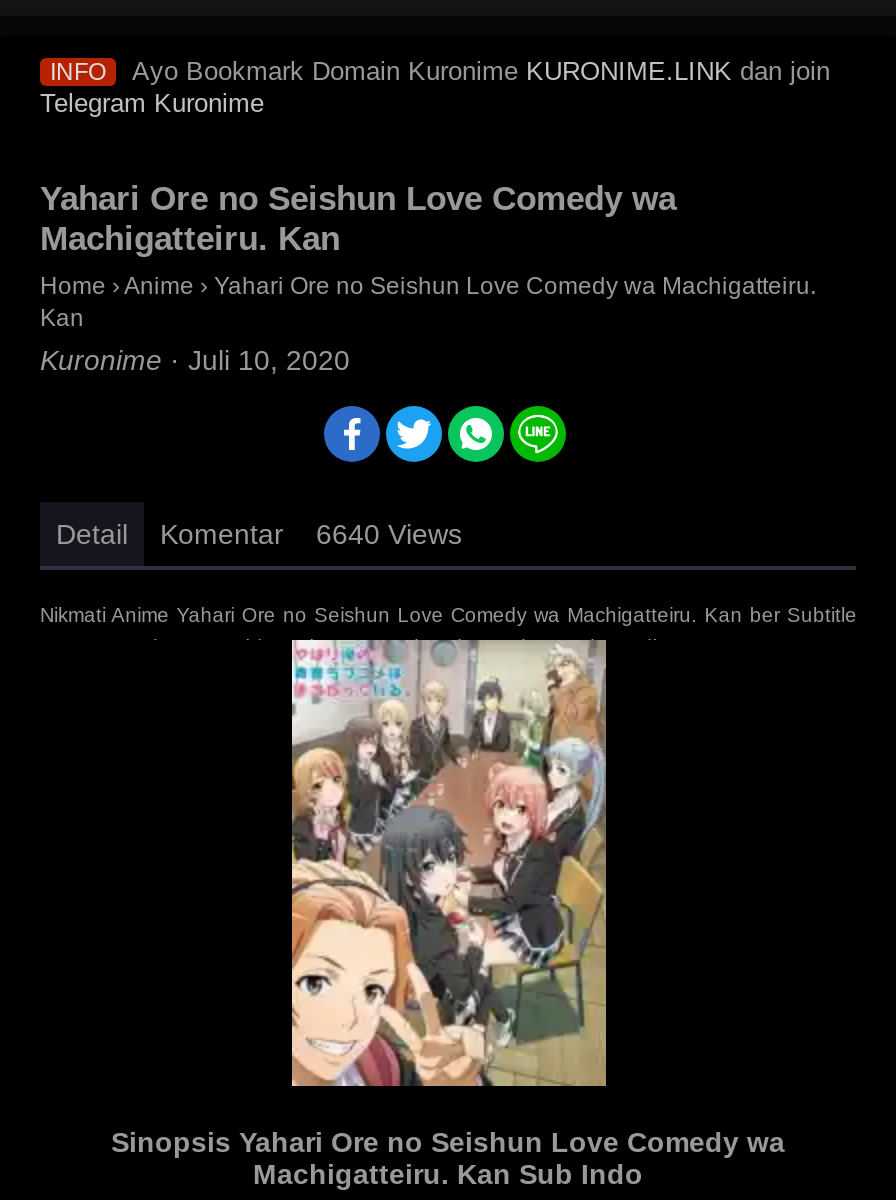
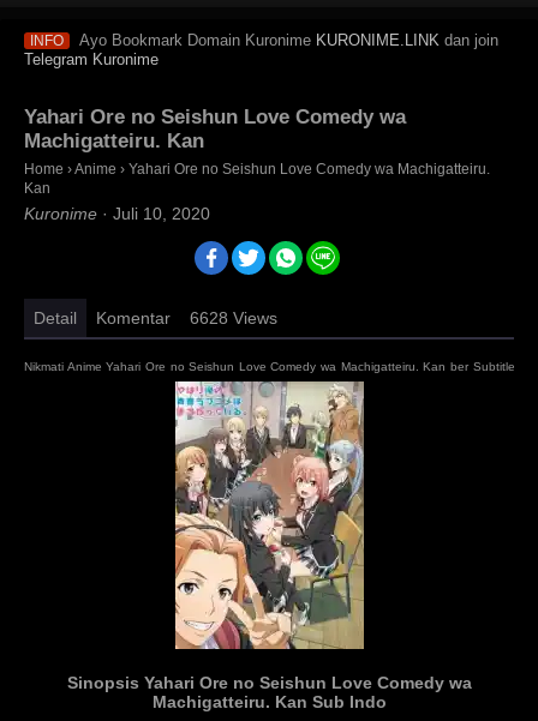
- Detail Komentar 6640 Views
+ Detail Komentar 6628 Views
